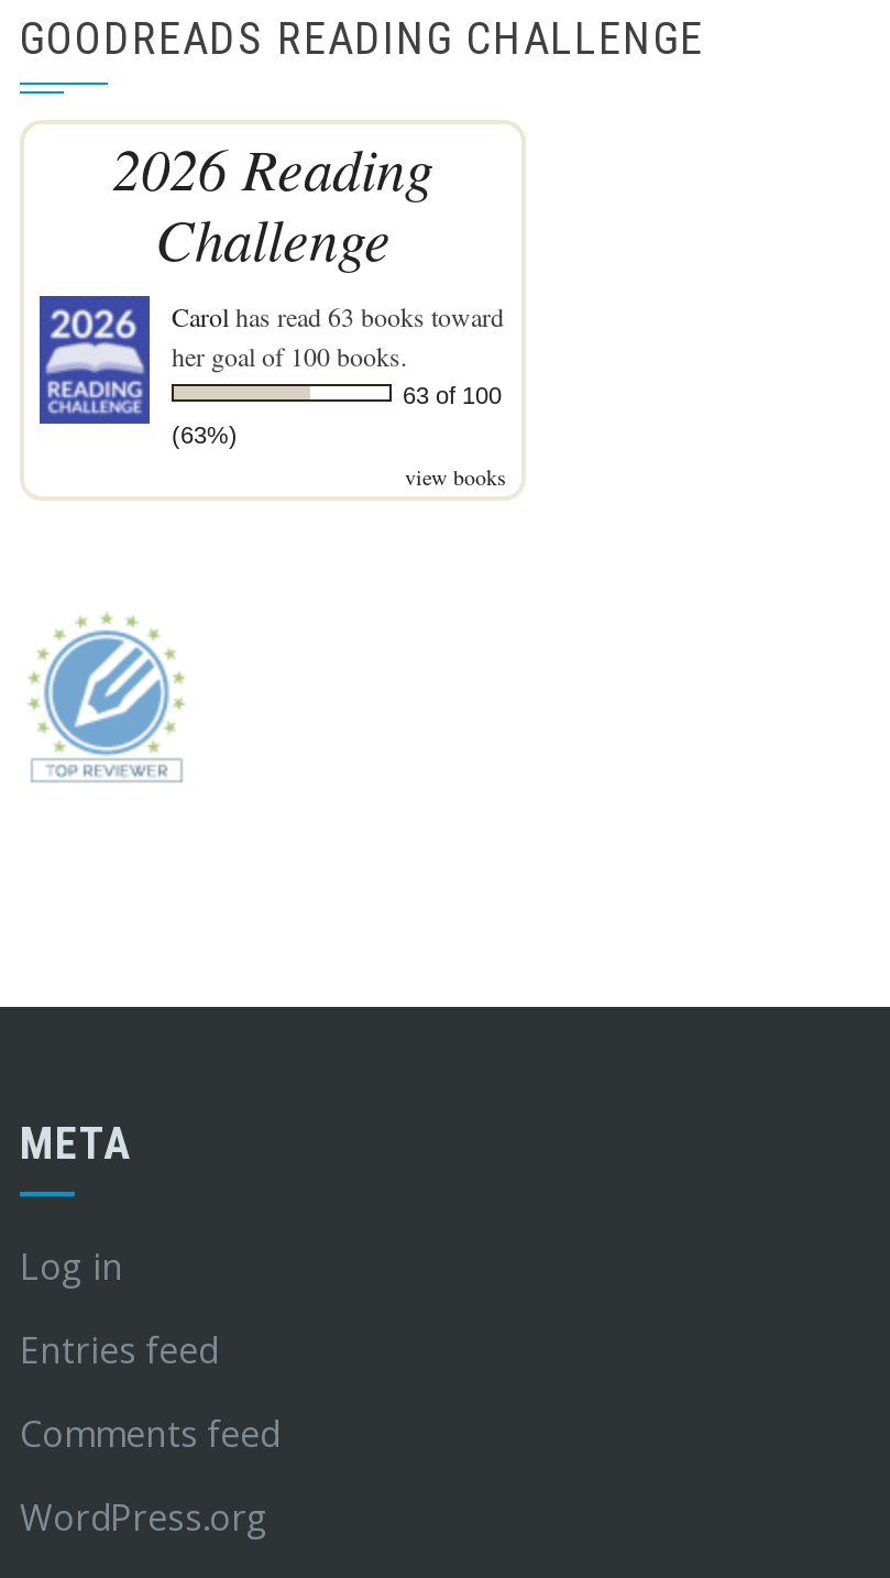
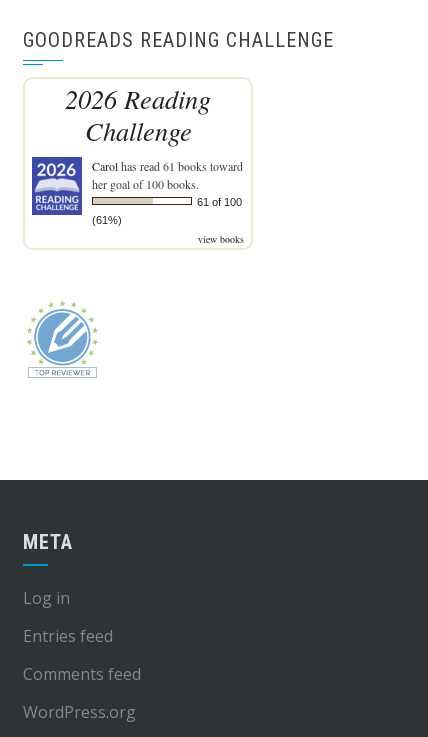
- Carol has read 63 books toward
+ Carol has read 61 books toward

- 63 of 100
+ 61 of 100

- (63%)
+ (61%)
